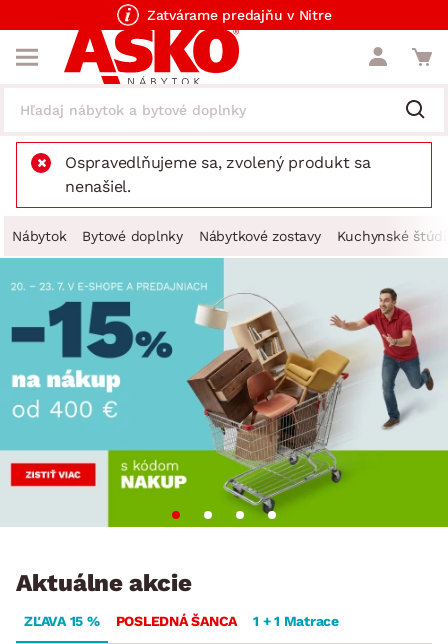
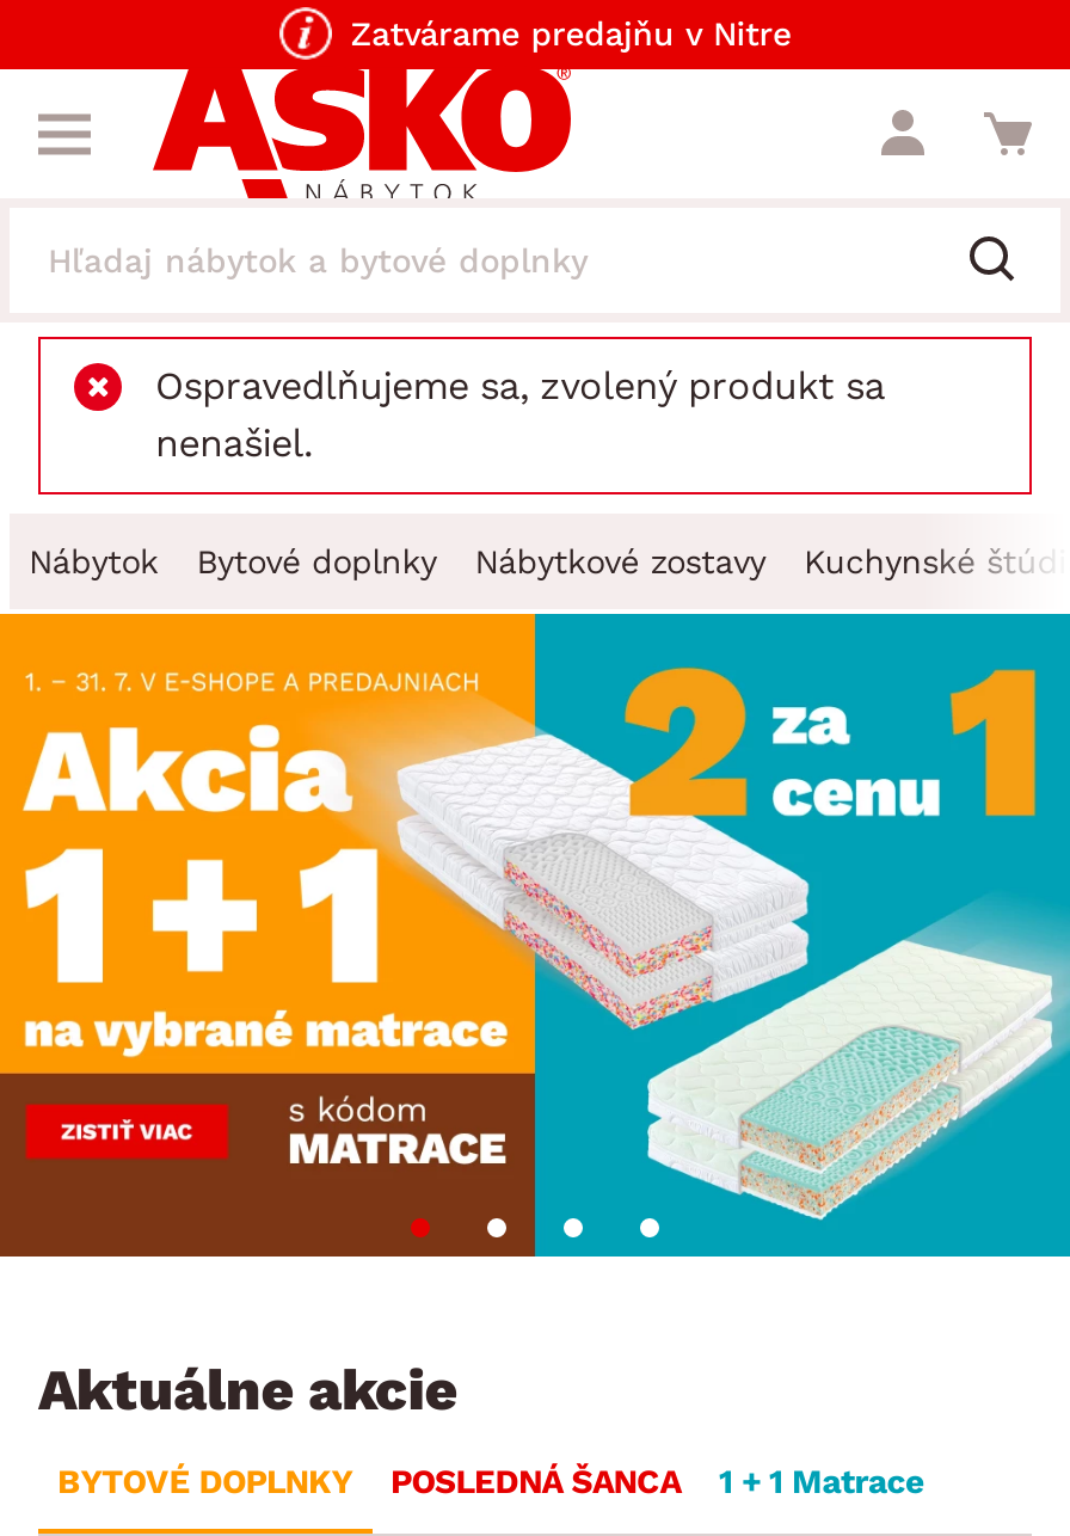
- [image]
+ [image]

- ZĽAVA 15 %
+ BYTOVÉ DOPLNKY
